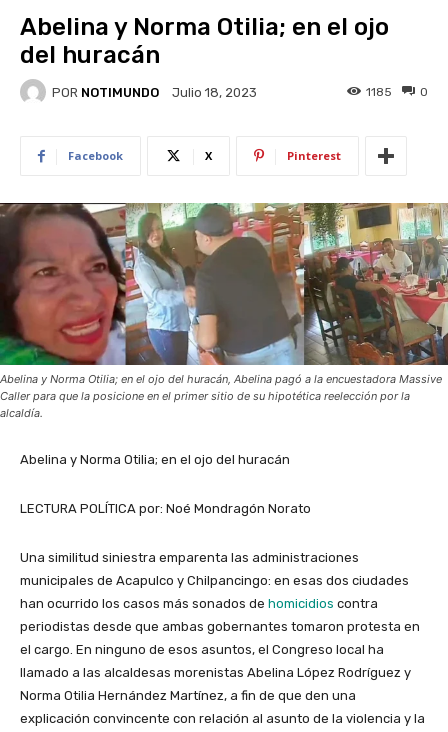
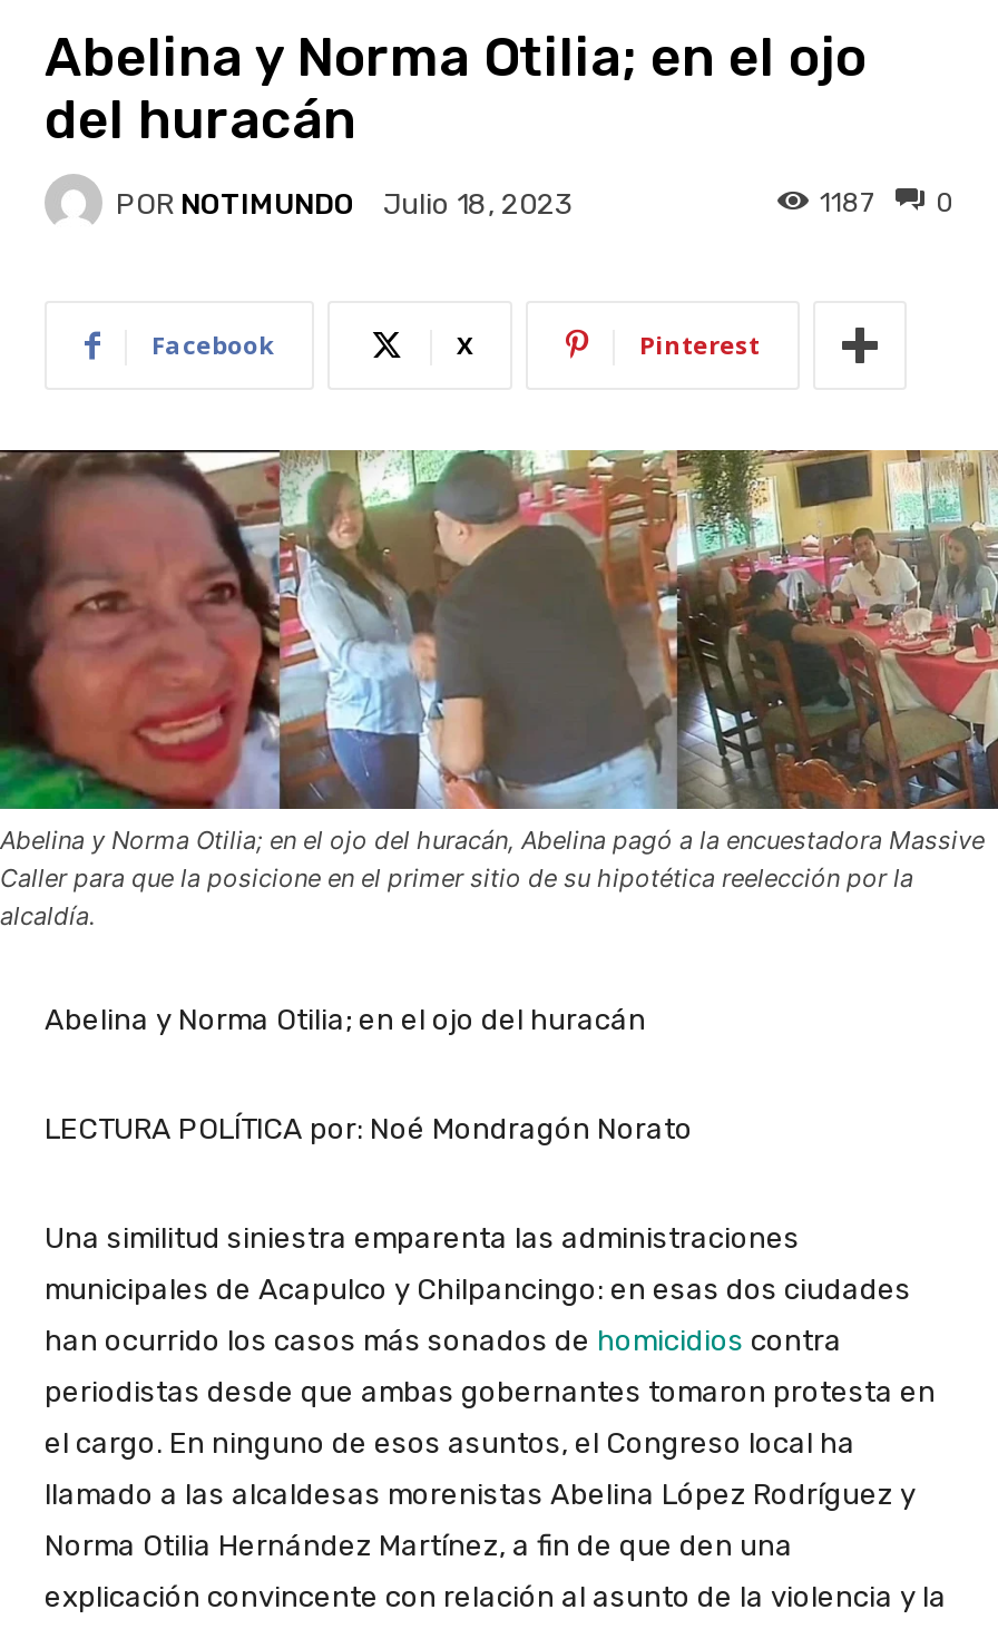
- 1185 0
+ 1187 0
